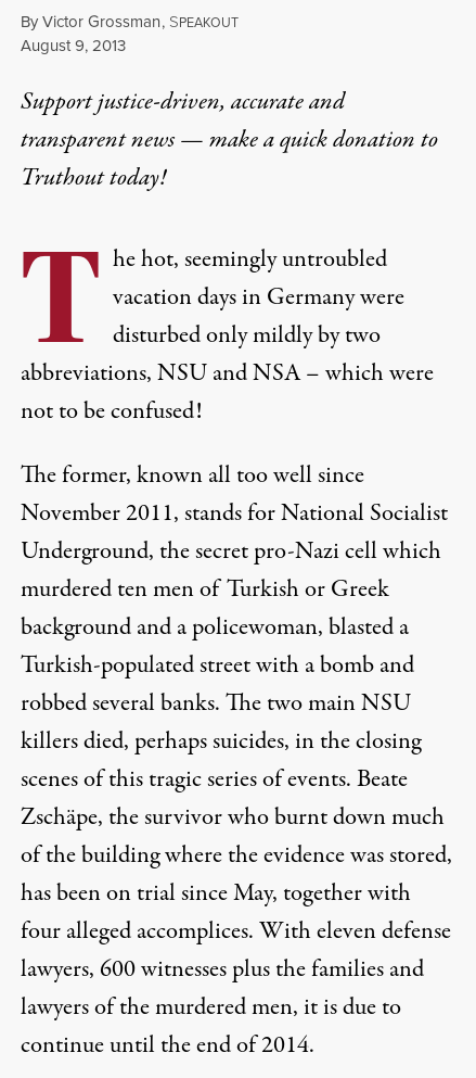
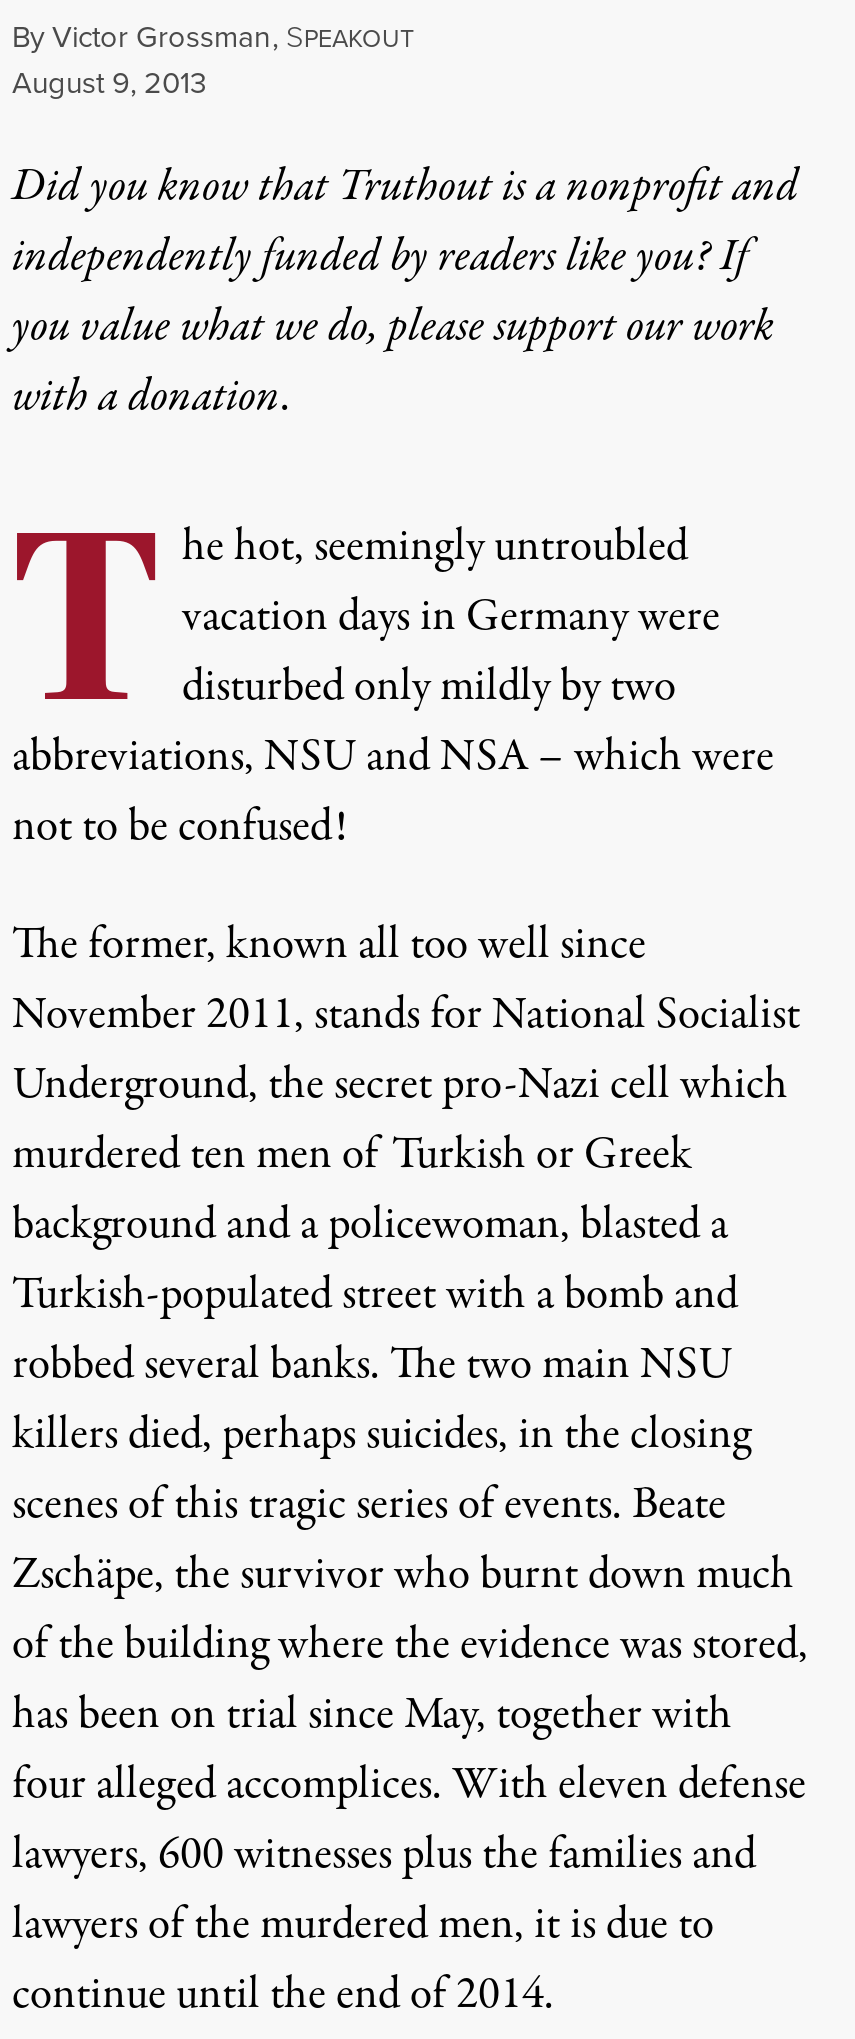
- Support justice-driven, accurate and
- transparent news — make aquick donation to
- Truthout today!
+ Did you know that Truthout is a nonprofit and
+ independently funded by readers like you? If
+ you value what we do, please support our work
+ with a donation.
